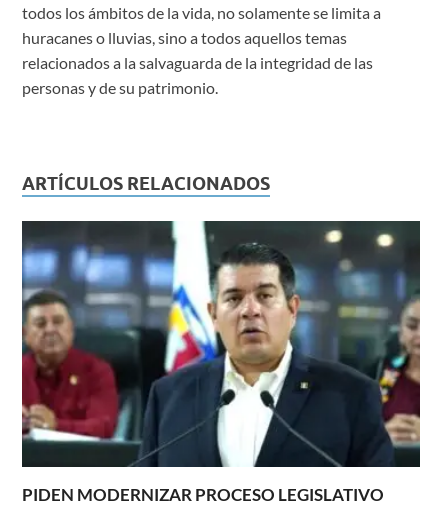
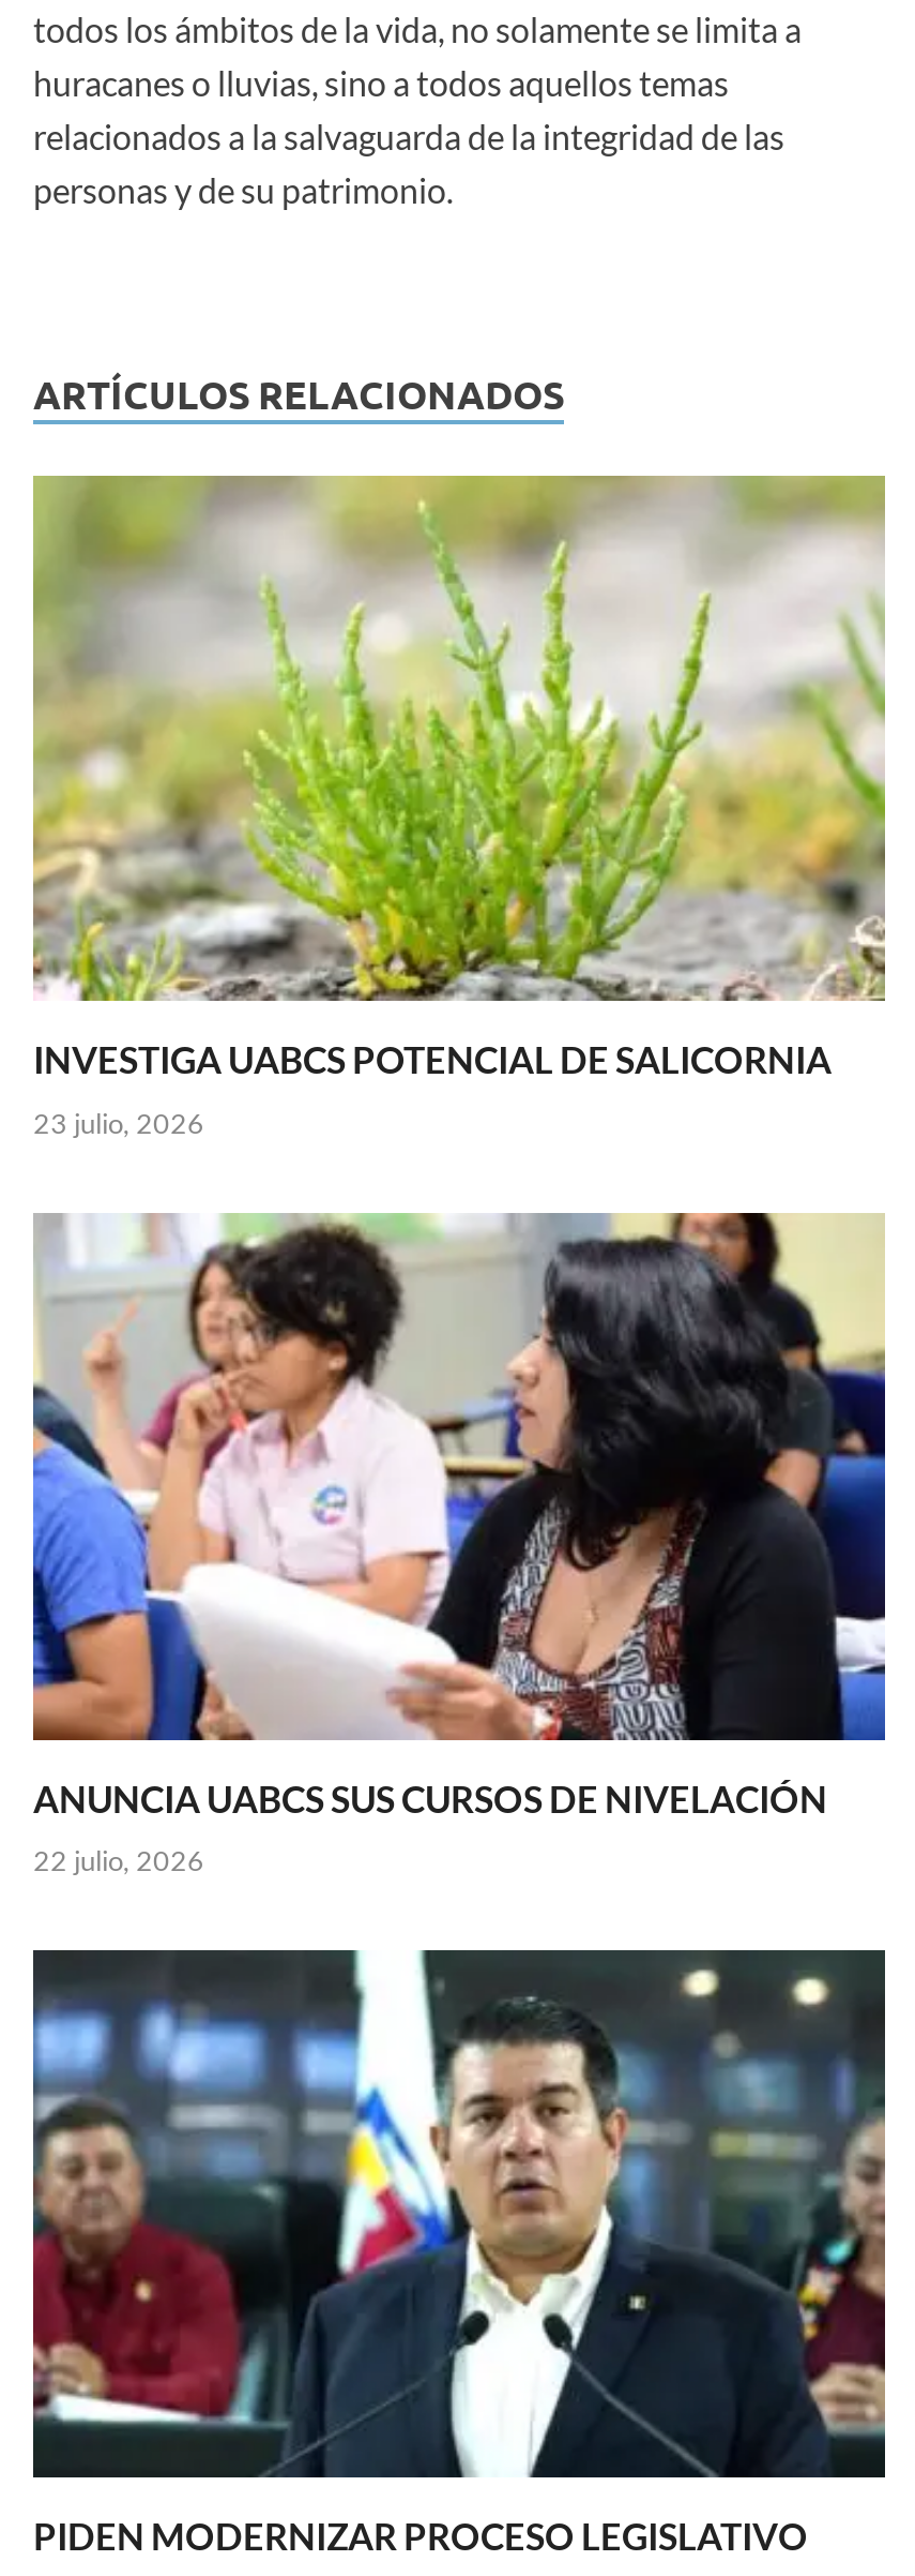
+ [image]
+ INVESTIGA UABCS POTENCIAL DE SALICORNIA
+ 23 julio, 2026

+ [image]
+ ANUNCIA UABCS SUS CURSOS DE NIVELACIÓN
+ 22 julio, 2026
